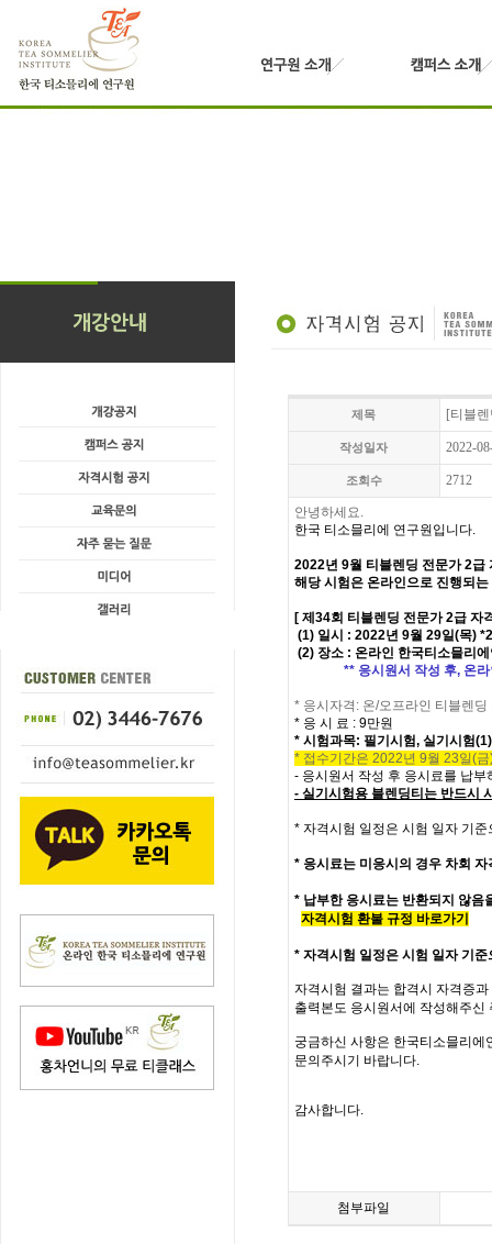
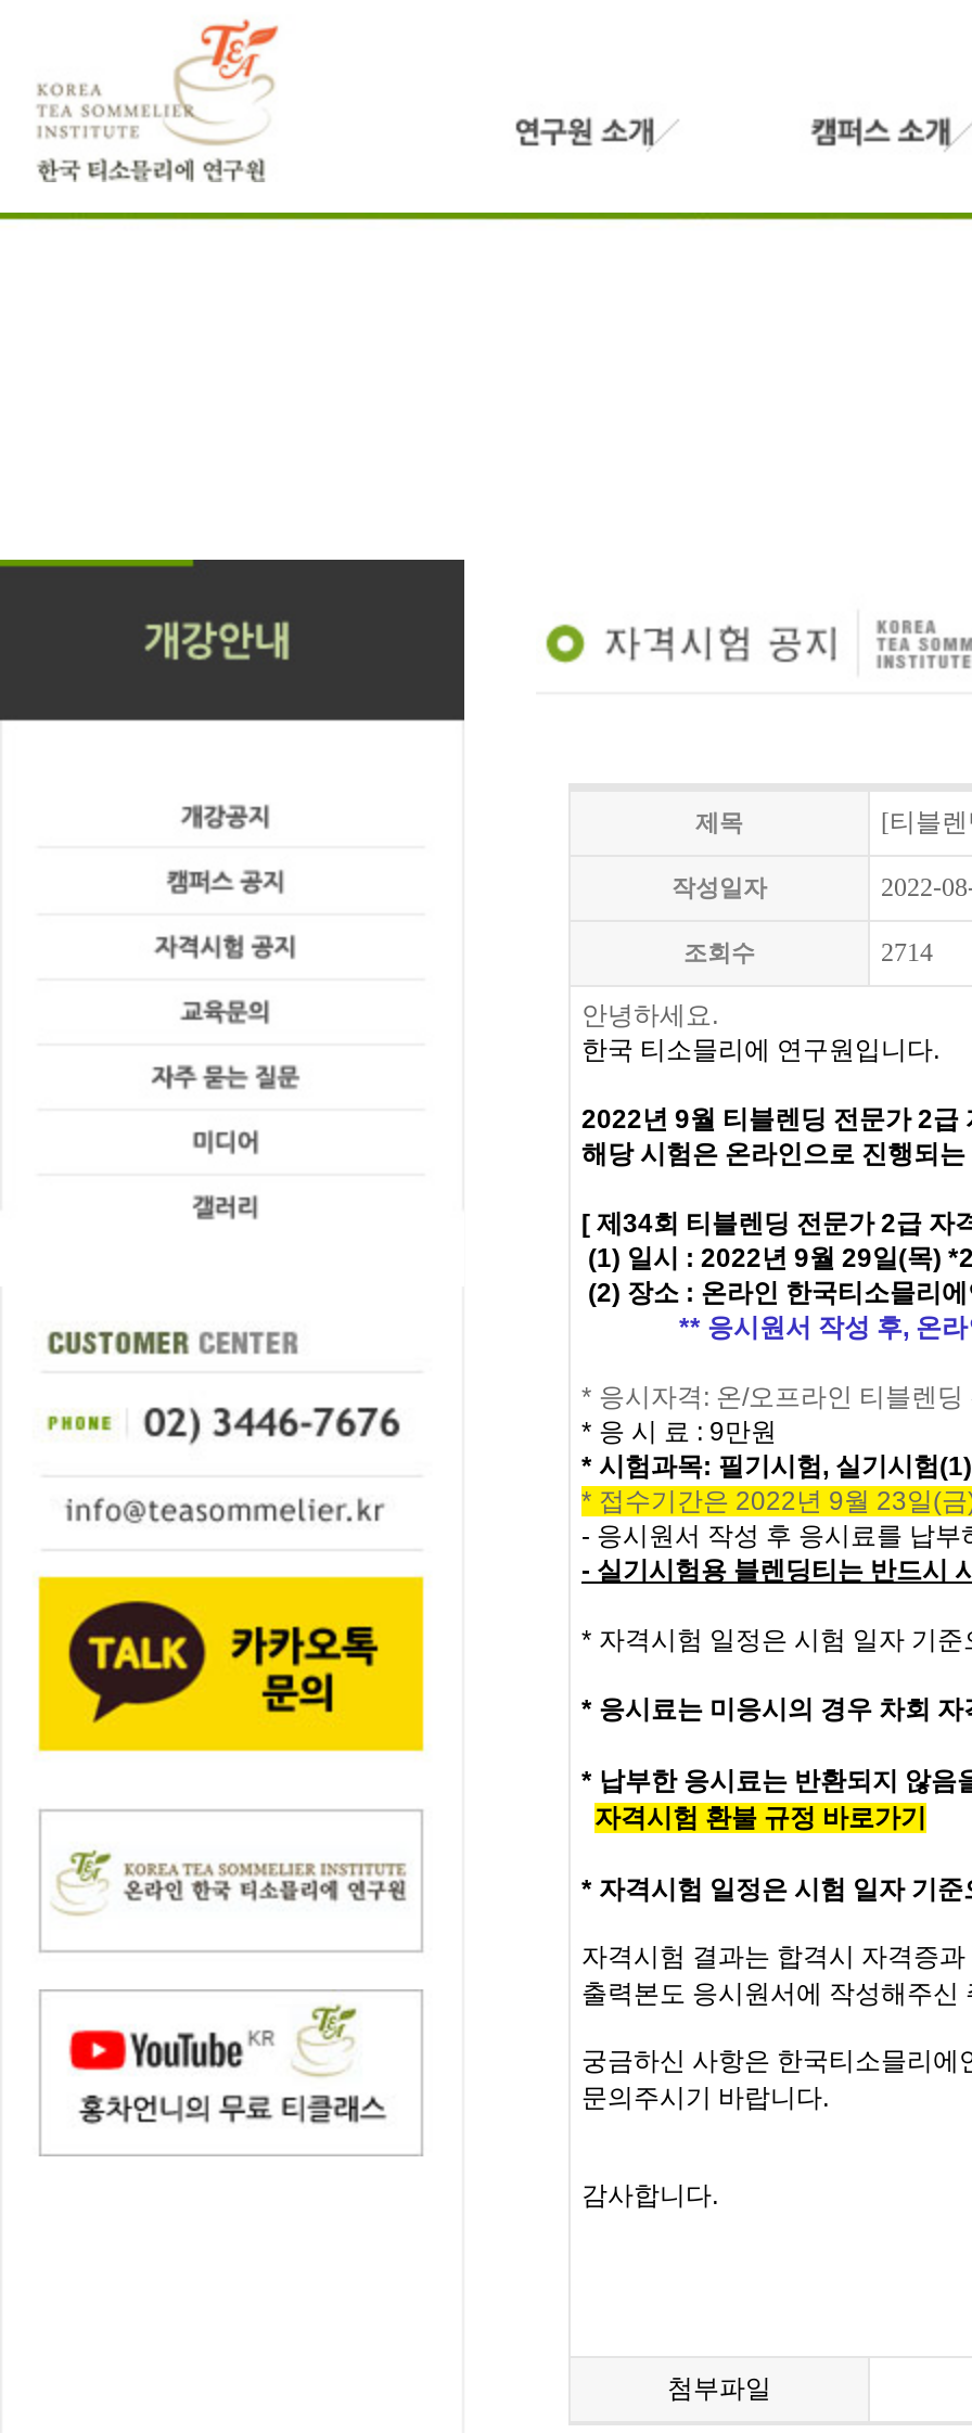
- 2712
+ 2714
